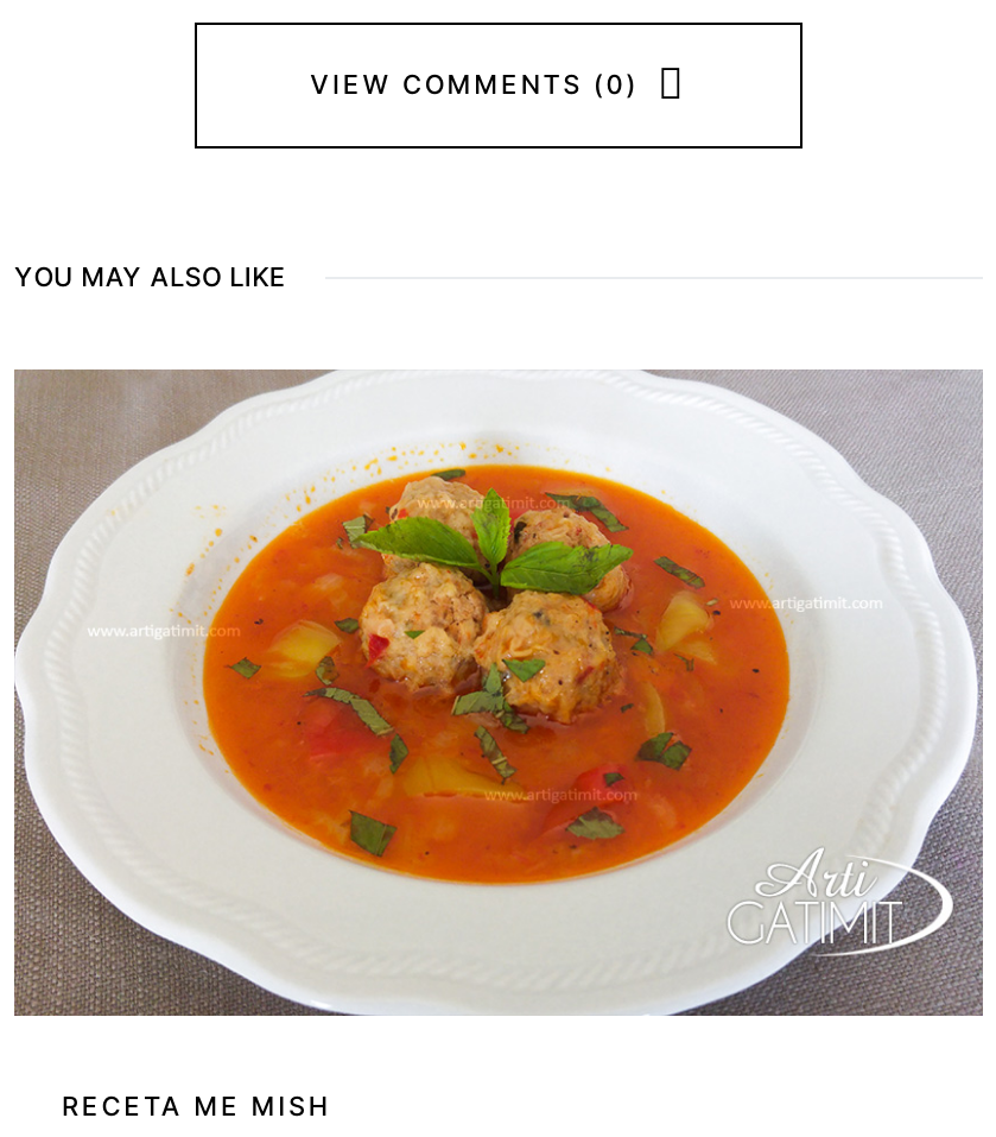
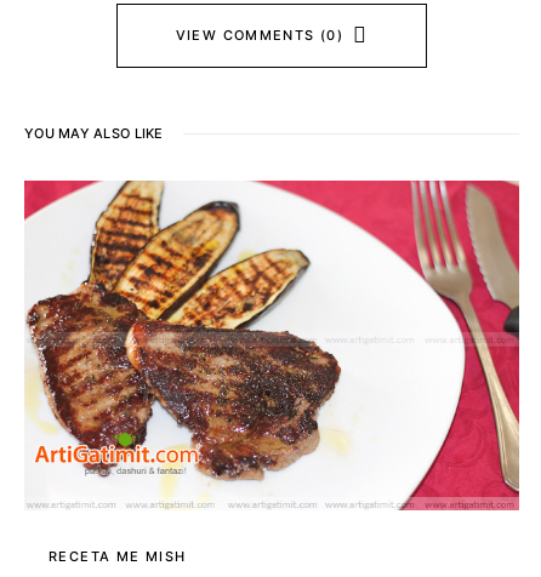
- [image]
+ [image]
